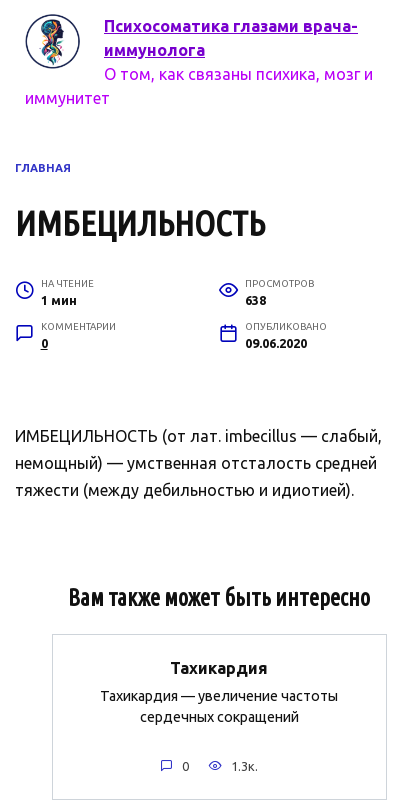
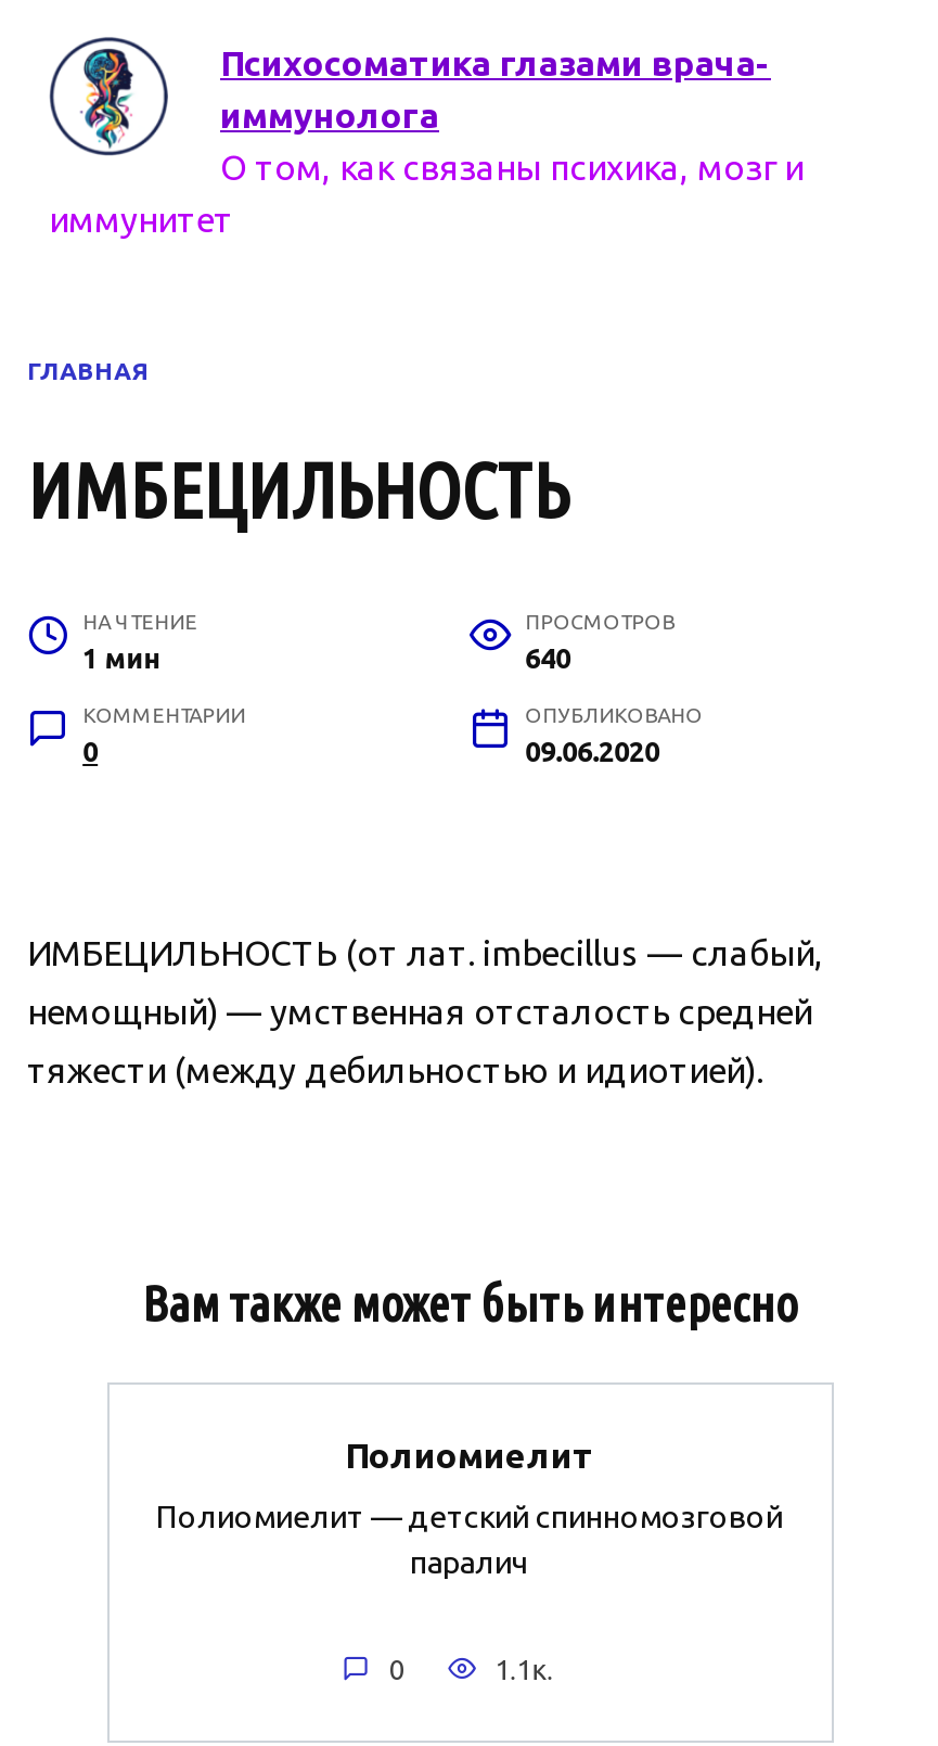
- 638
+ 640

- Тахикардия
+ Полиомиелит

- Тахикардия — увеличение частоты
- сердечных сокращений
+ Полиомиелит — детский спинномозговой
+ паралич

- 1.3к.
+ 1.1к.
